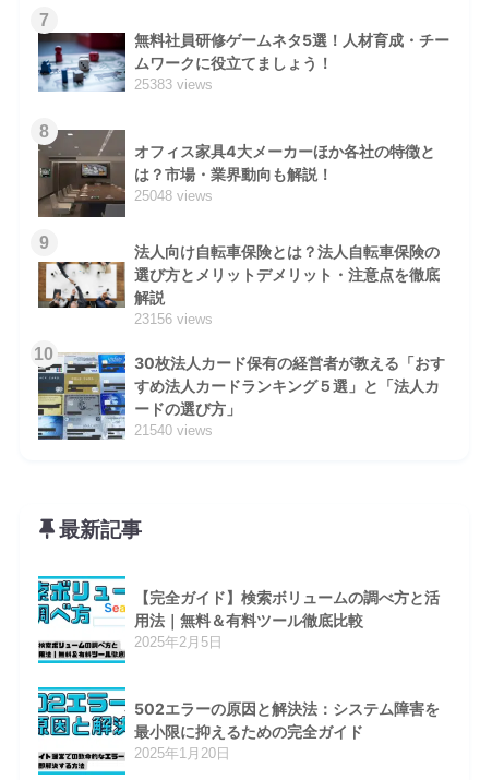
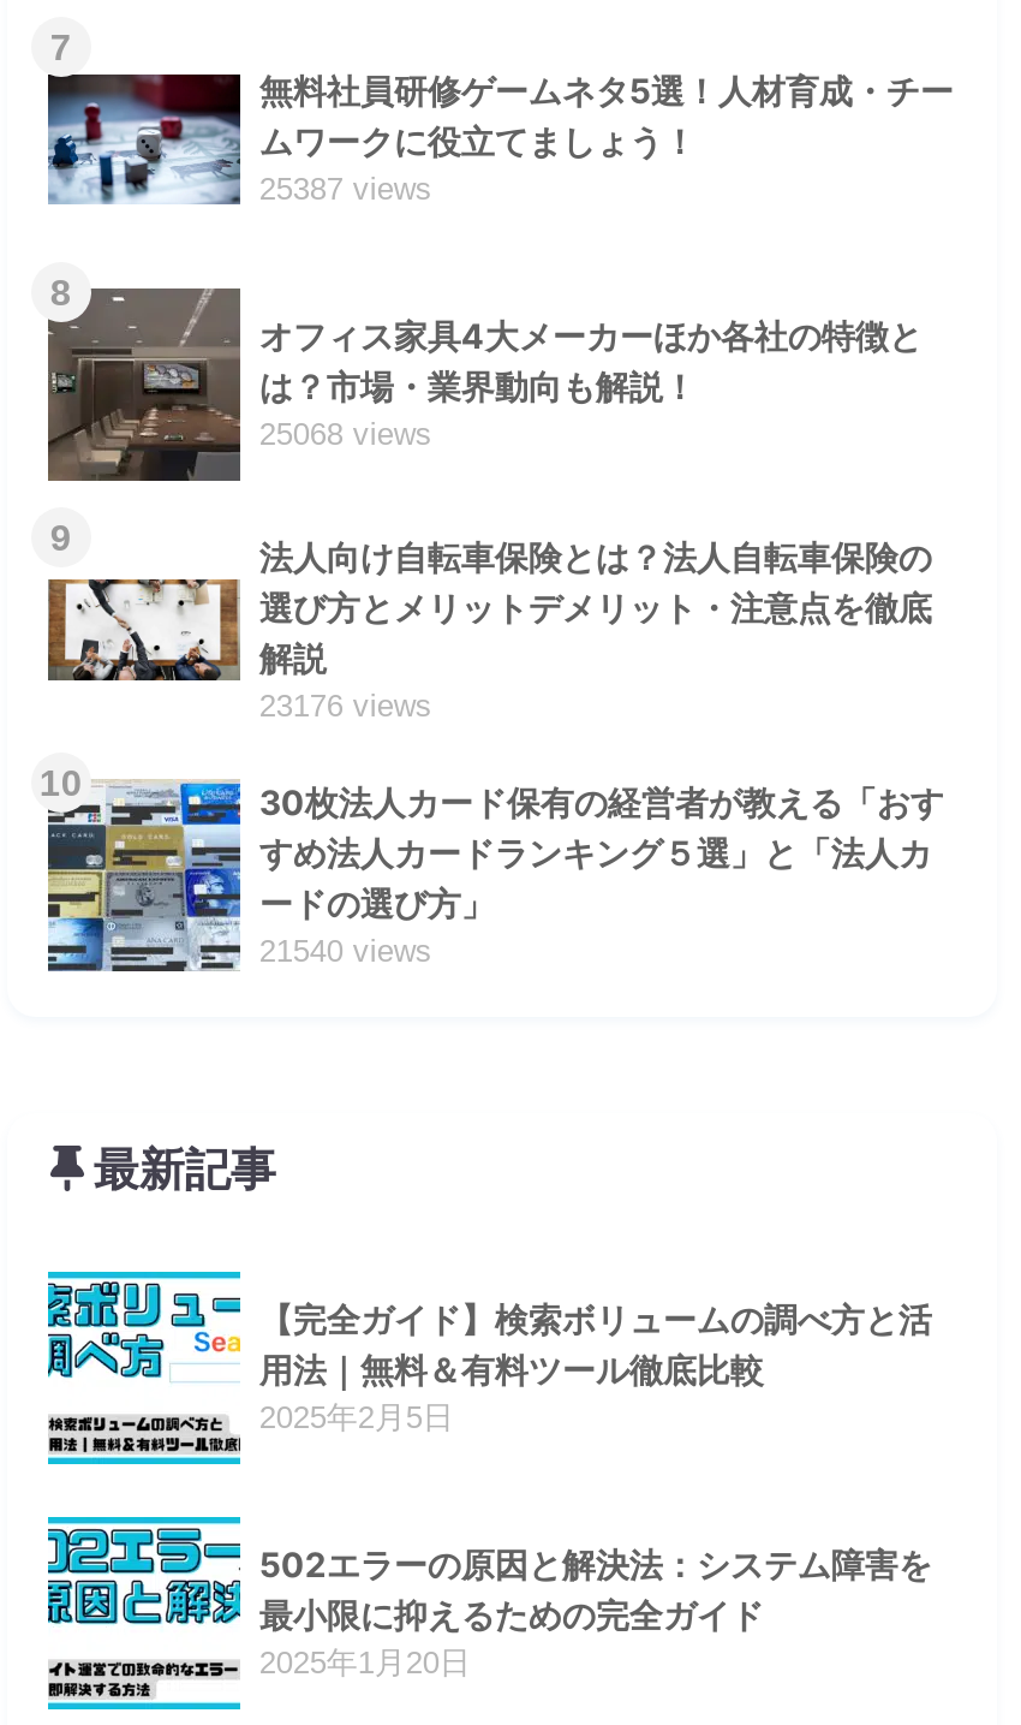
- 25383 views
+ 25387 views

- 25048 views
+ 25068 views

- 23156 views
+ 23176 views
